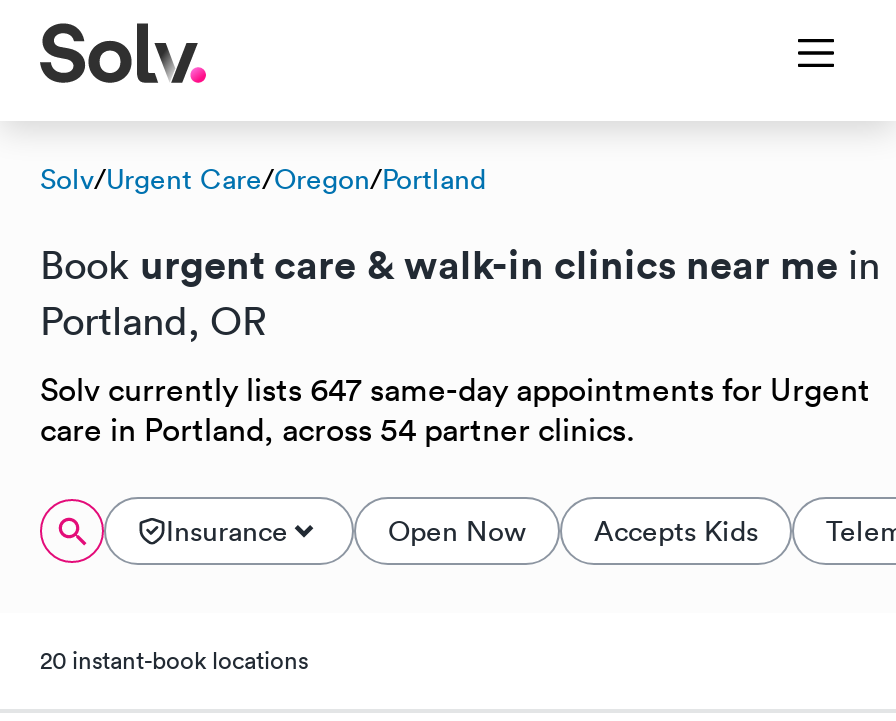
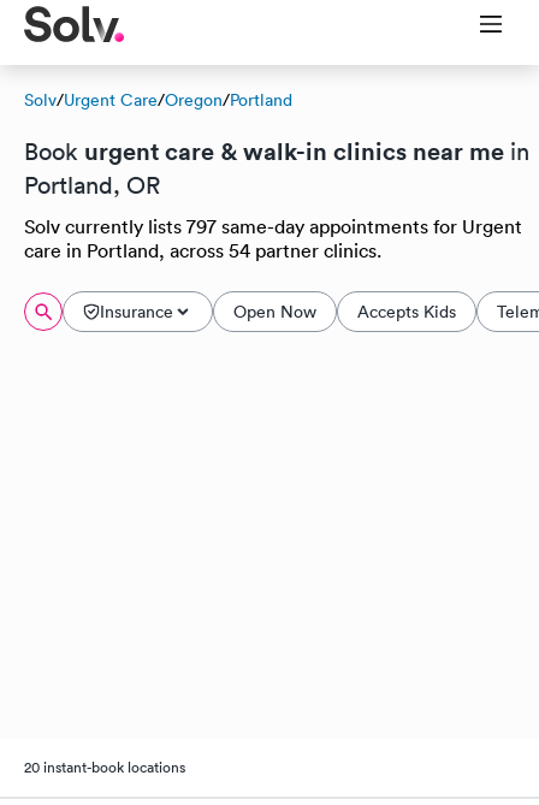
- Solv currently lists 647 same-day appointments for Urgent
+ Solv currently lists 797 same-day appointments for Urgent
